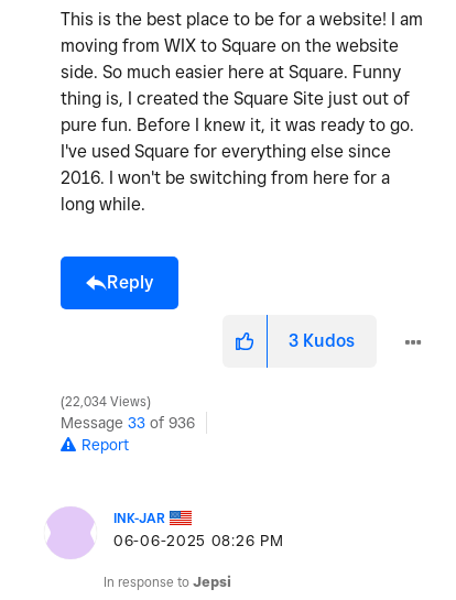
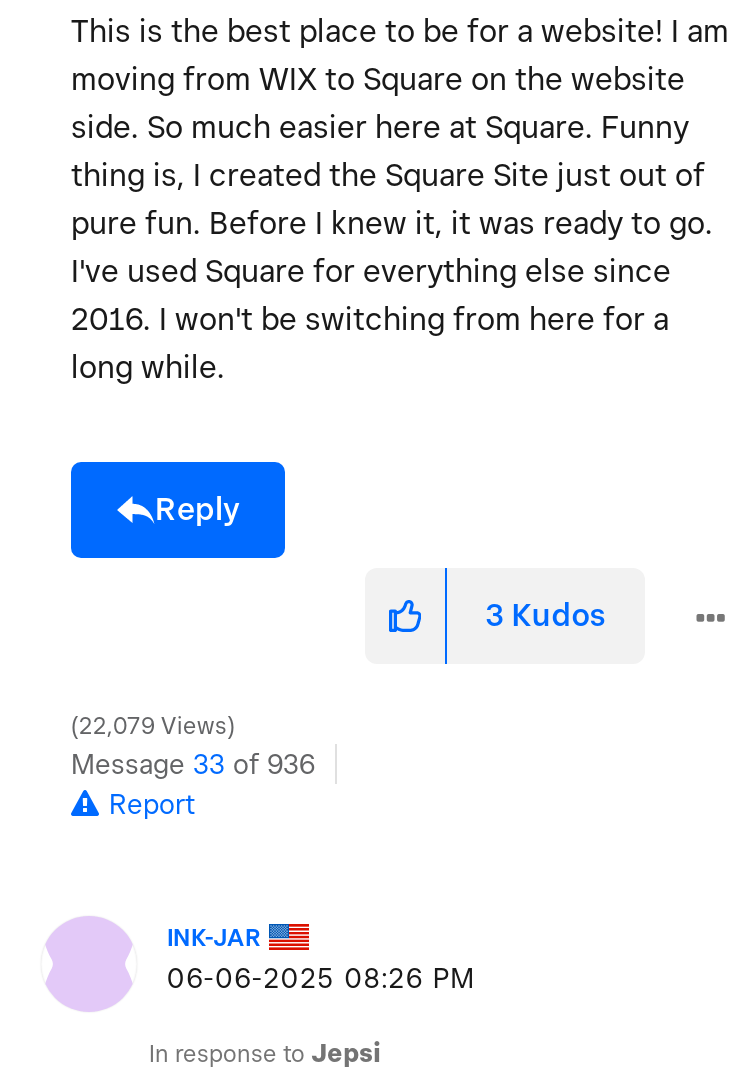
- 22,034 Views
+ 22,079 Views
